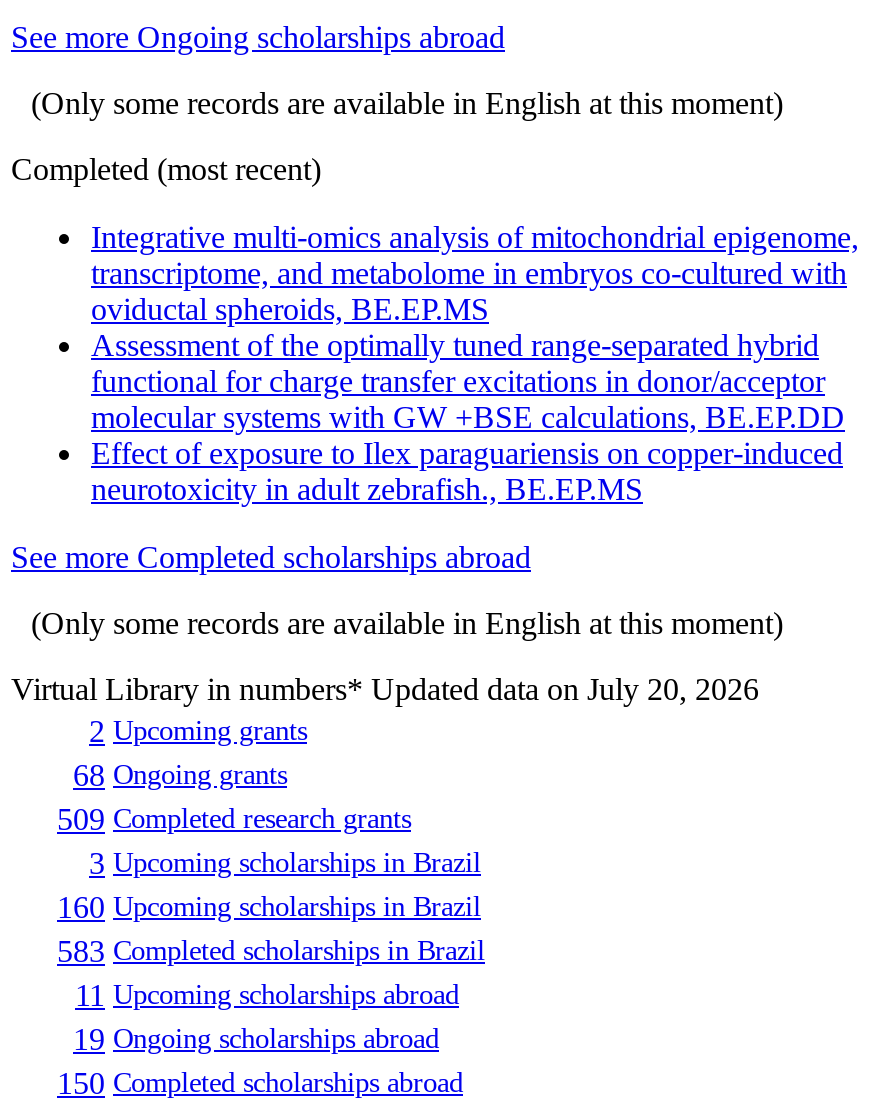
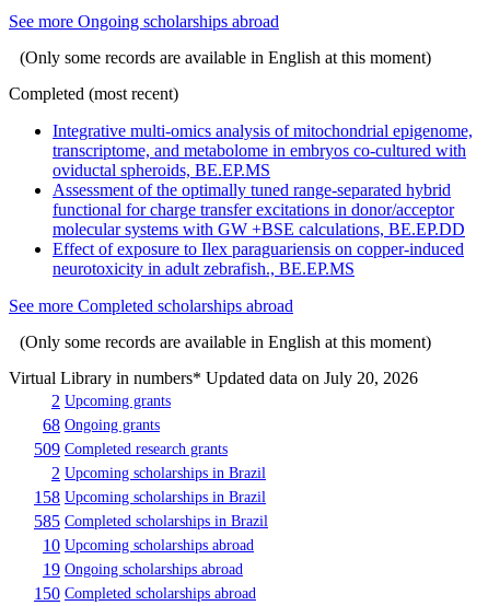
- 3 Upcoming scholarships in Brazil
+ 2 Upcoming scholarships in Brazil

- 160 Upcoming scholarships in Brazil
+ 158 Upcoming scholarships in Brazil

- 583 Completed scholarships in Brazil
+ 585 Completed scholarships in Brazil

- 11 Upcoming scholarships abroad
+ 10 Upcoming scholarships abroad
